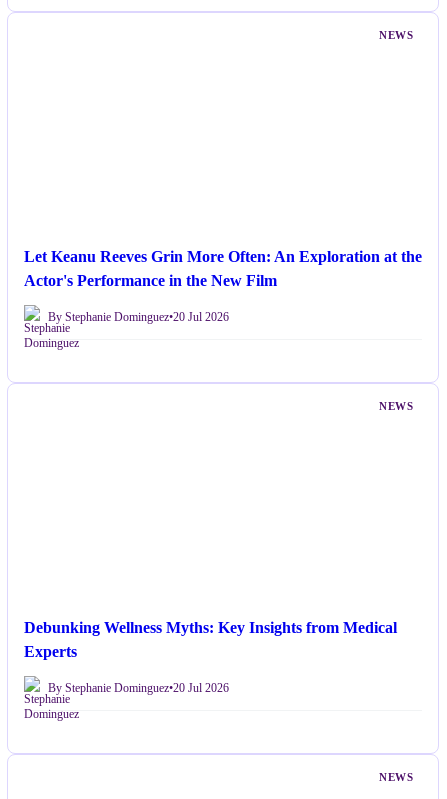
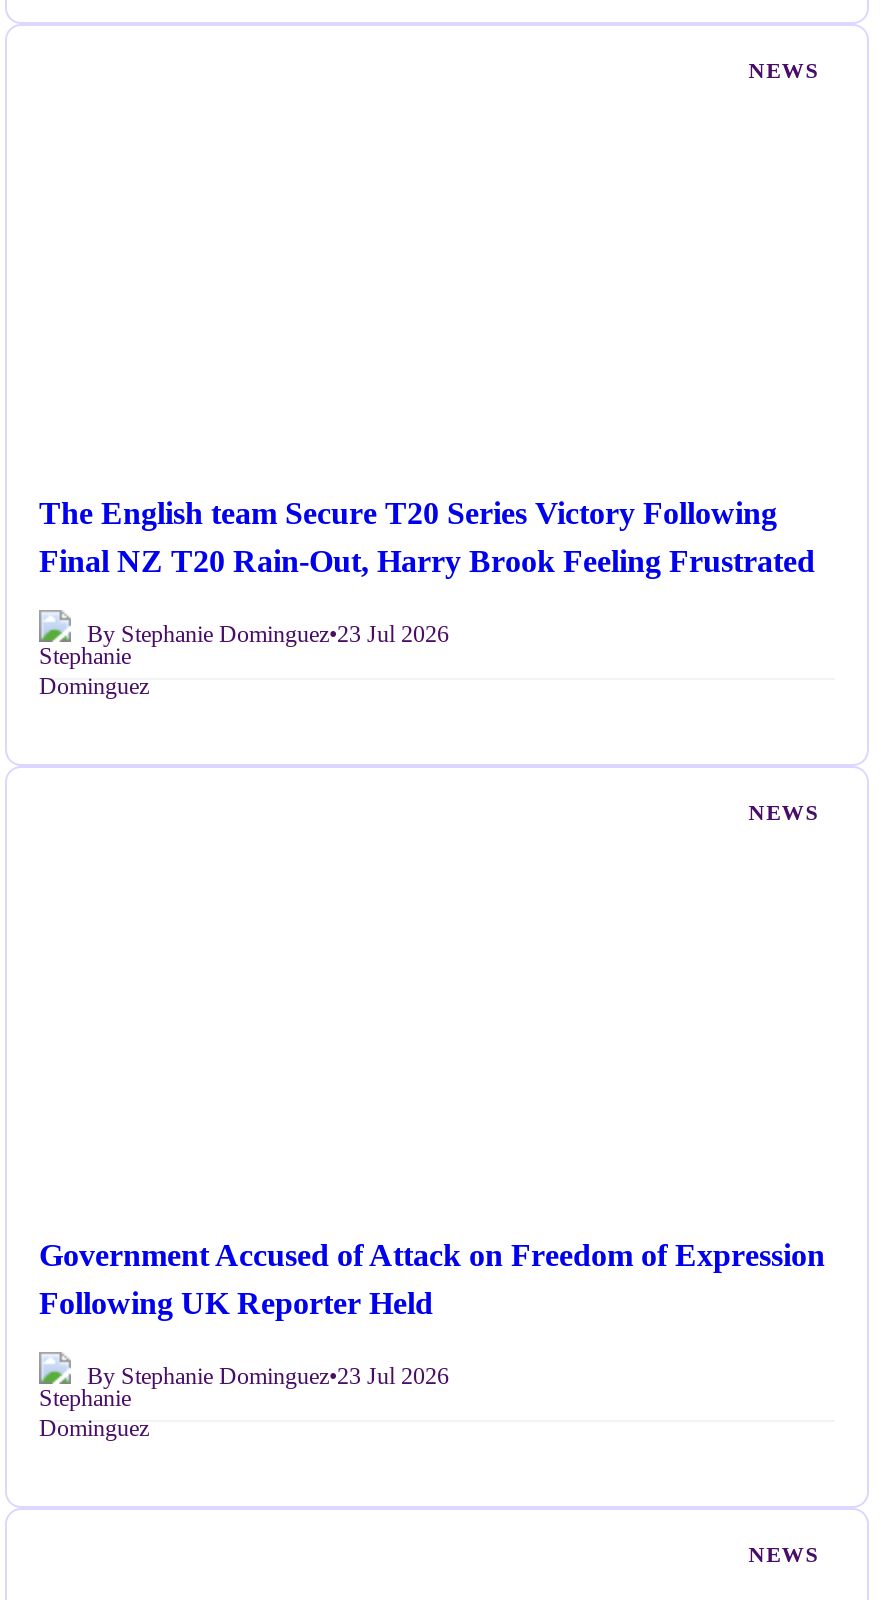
- Let Keanu Reeves Grin More Often: An Exploration at the
- Actor's Performance in the New Film
+ The English team Secure T20 Series Victory Following
+ Final NZ T20 Rain-Out, Harry Brook Feeling Frustrated

- By Stephanie Dominguez•20 Jul 2026
+ By Stephanie Dominguez•23 Jul 2026

- Debunking Wellness Myths: Key Insights from Medical
- Experts
+ Government Accused of Attack on Freedom of Expression
+ Following UK Reporter Held

- By Stephanie Dominguez•20 Jul 2026
+ By Stephanie Dominguez•23 Jul 2026
